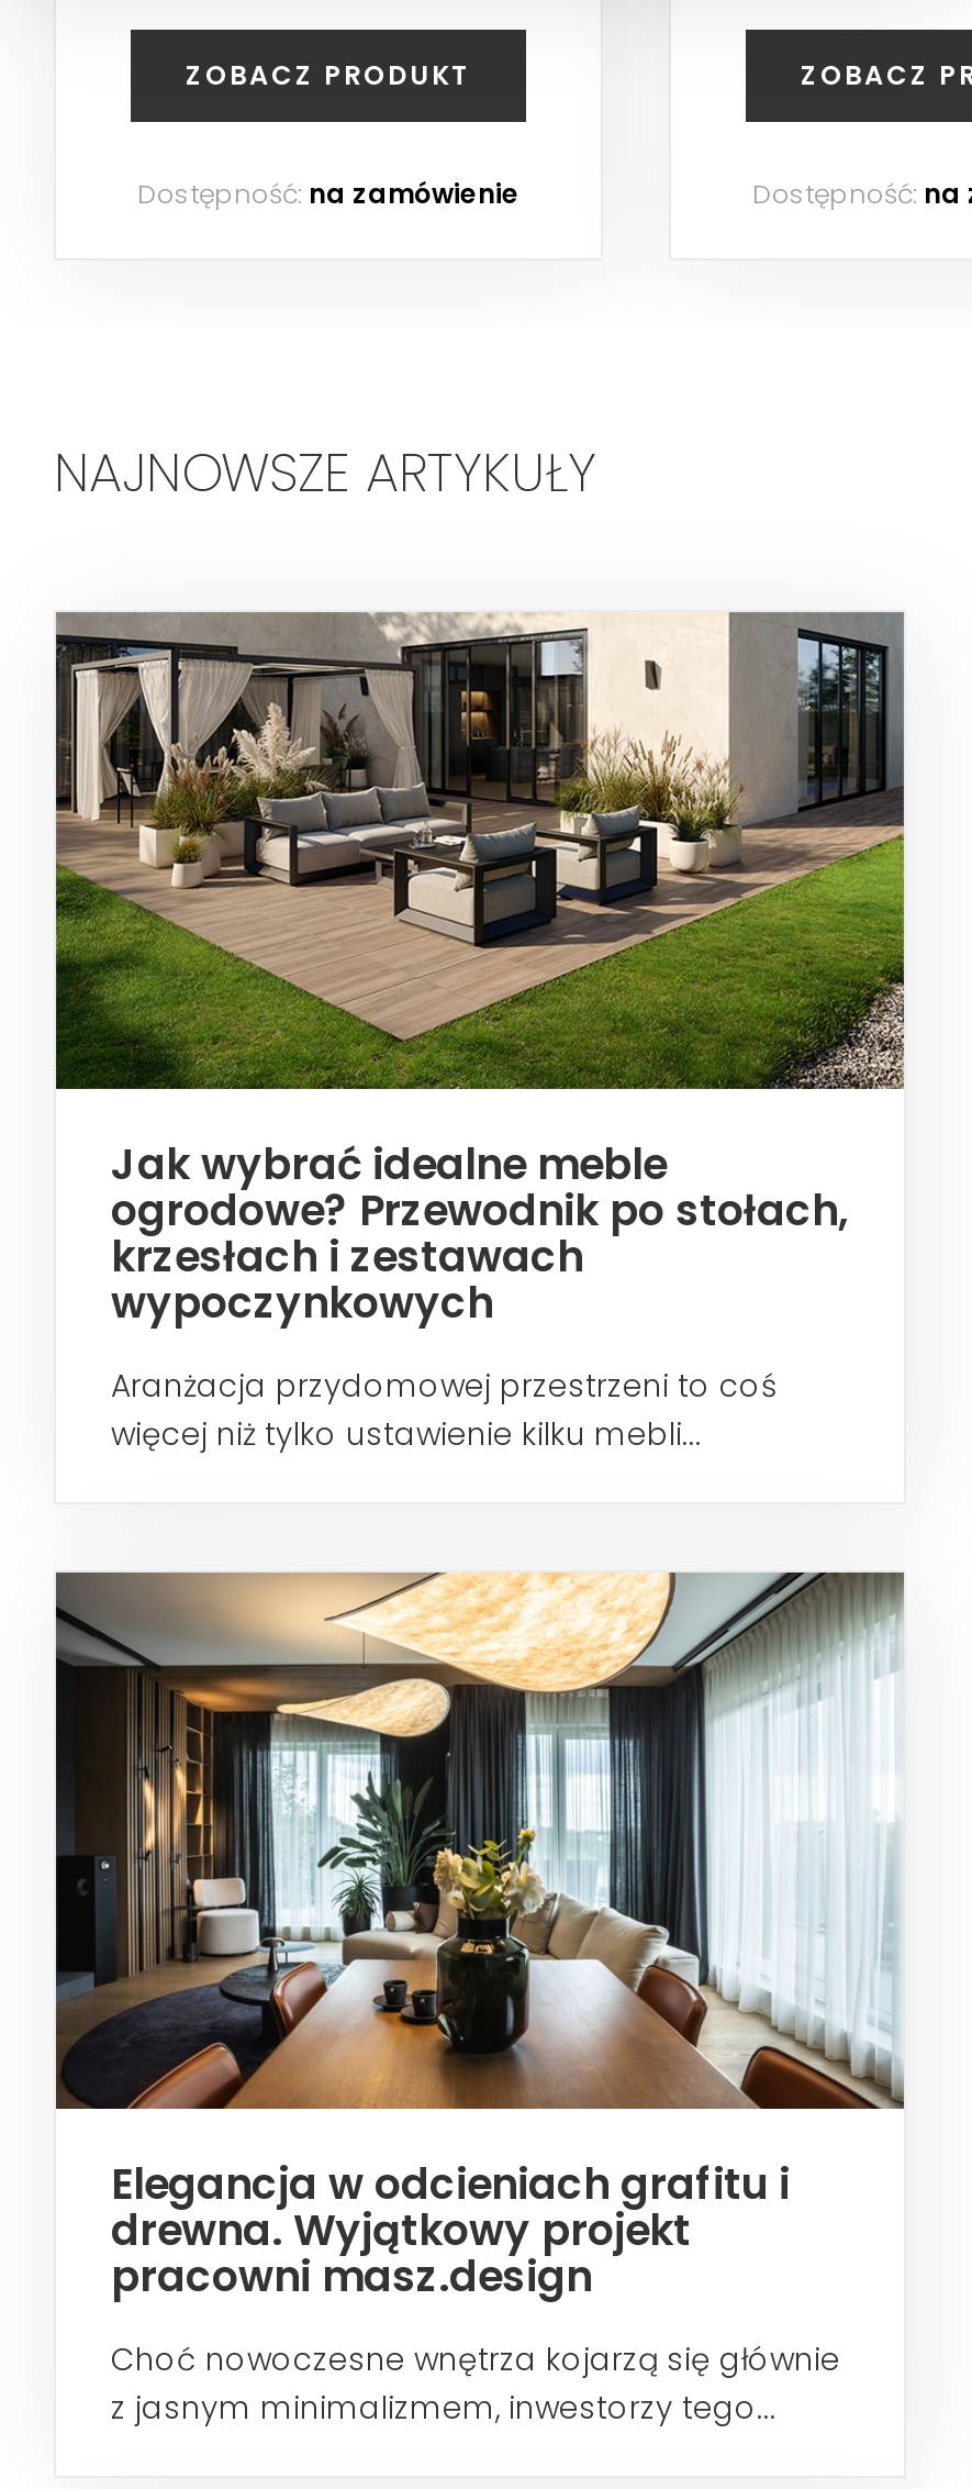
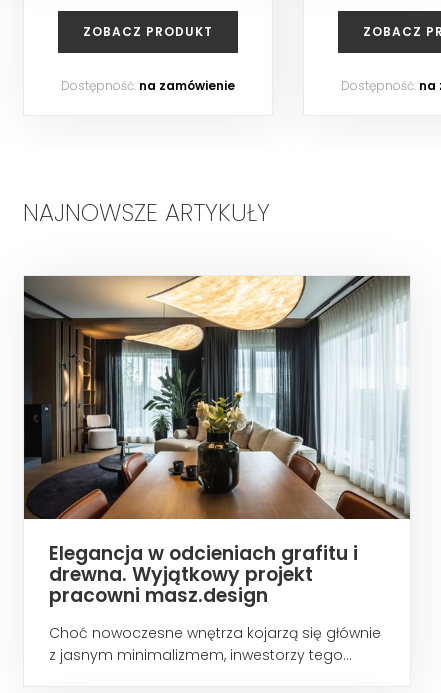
- [image]
- Jak wybrać idealne meble
- ogrodowe? Przewodnik po stołach,
- krzesłach i zestawach
- wypoczynkowych
- Aranżacja przydomowej przestrzeni to coś
- więcej niż tylko ustawienie kilku mebli...
